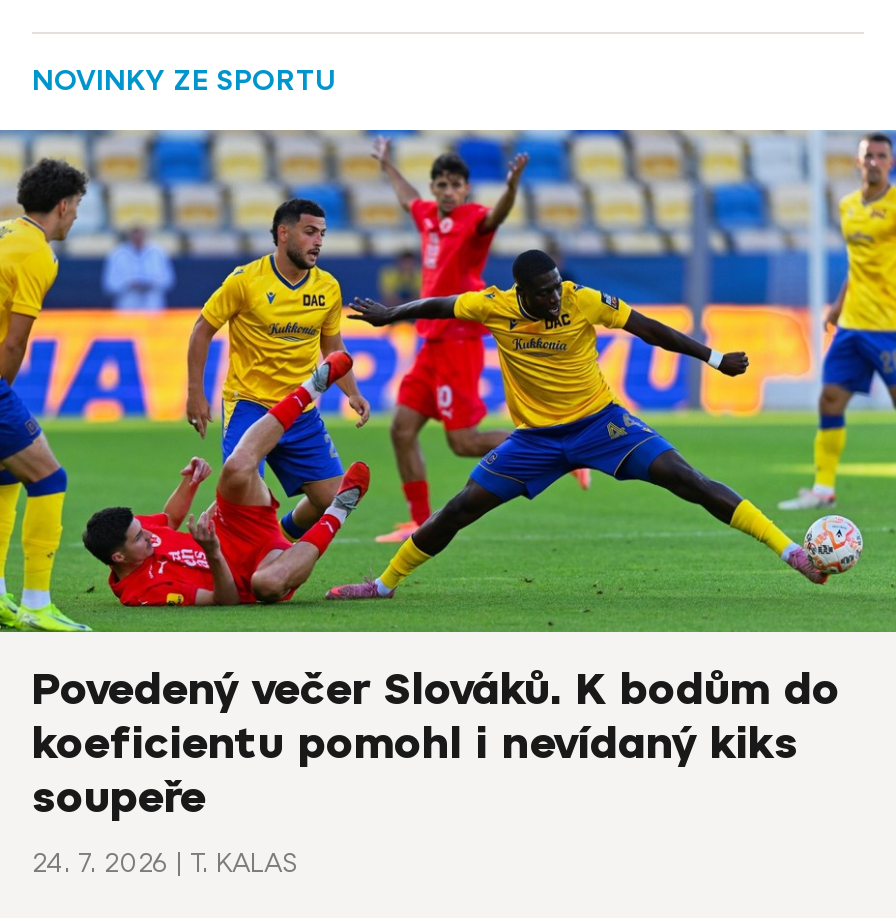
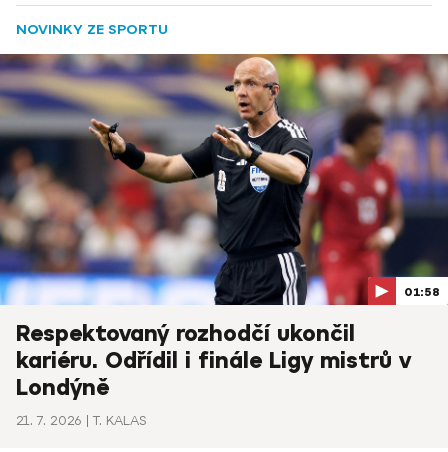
- [image]
- Povedený večer Slováků. K bodům do
- koeficientu pomohl i nevídaný kiks
- soupeře
- 24. 7. 2026
+ [image]
+ 01:58
+ Respektovaný rozhodčí ukončil
+ kariéru. Odřídil i finále Ligy mistrů v
+ Londýně
+ 21. 7. 2026
